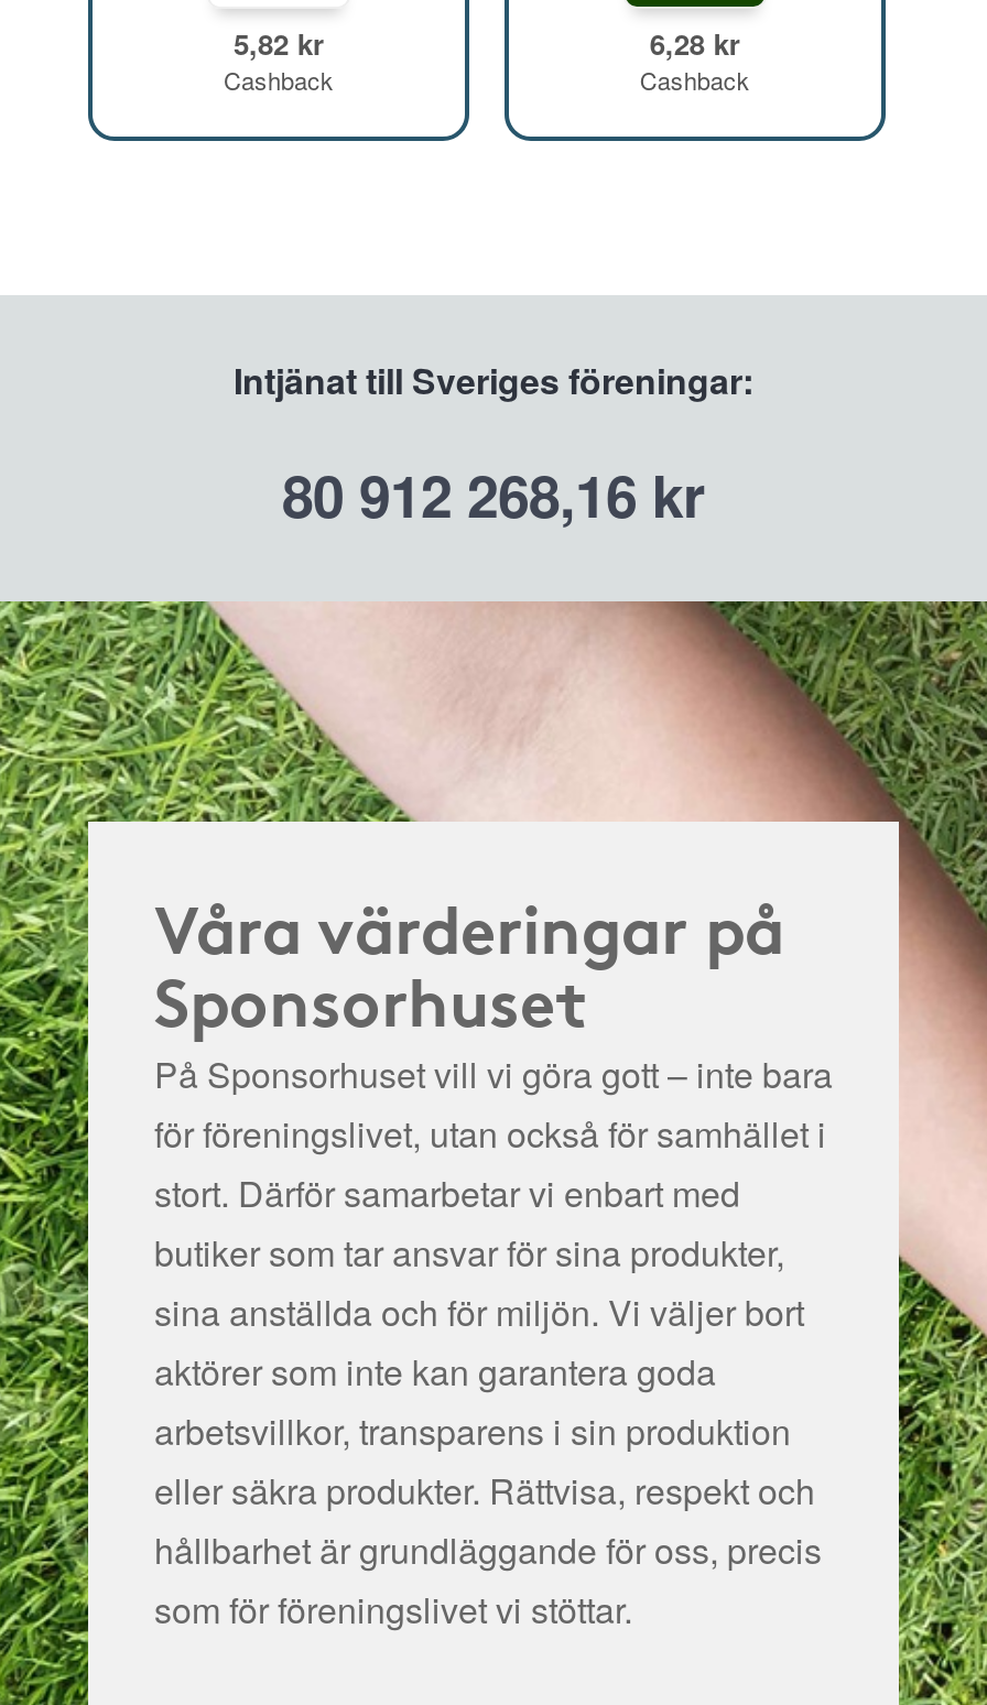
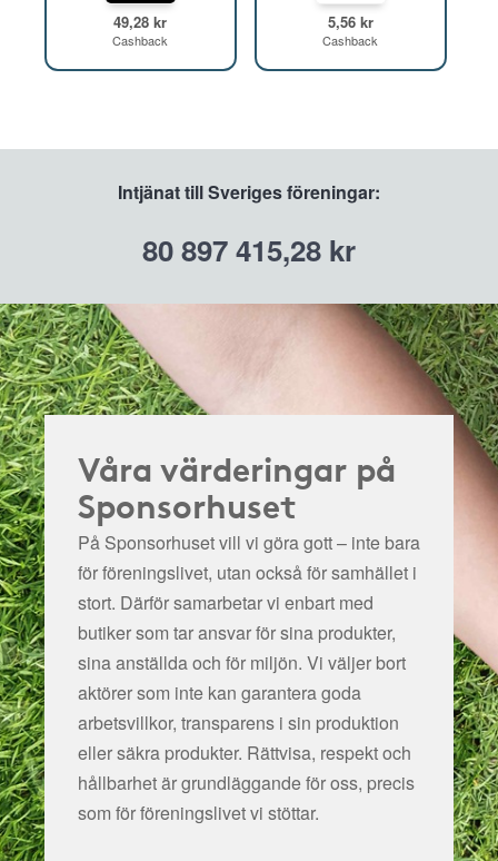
- 5,82 kr
+ 49,28 kr

- 6,28 kr
+ 5,56 kr

- 80 912 268,16 kr
+ 80 897 415,28 kr
